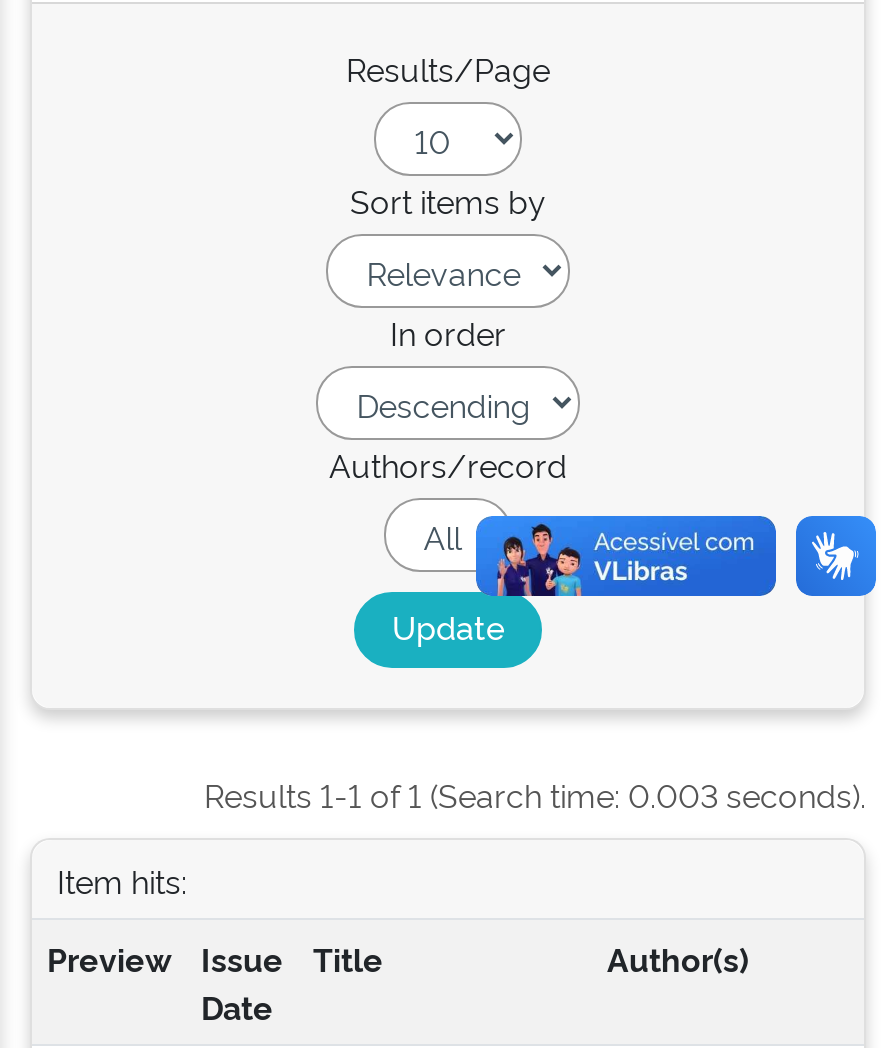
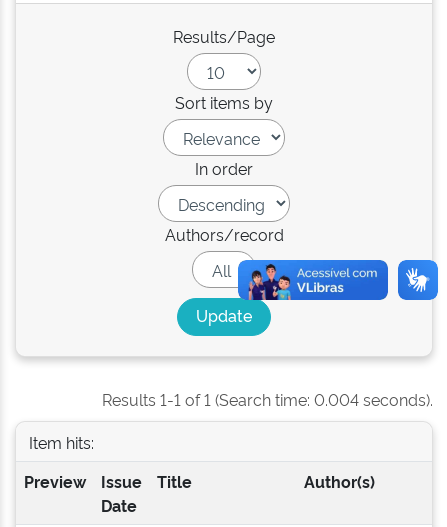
- Results 1-1 of 1 (Search time: 0.003 seconds).
+ Results 1-1 of 1 (Search time: 0.004 seconds).
